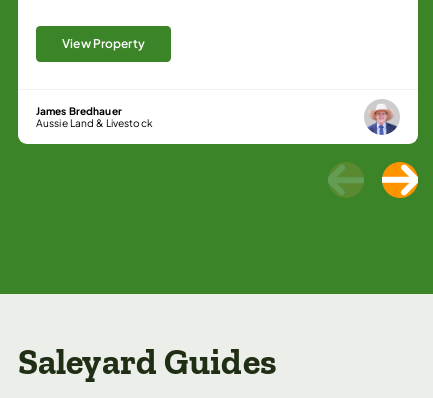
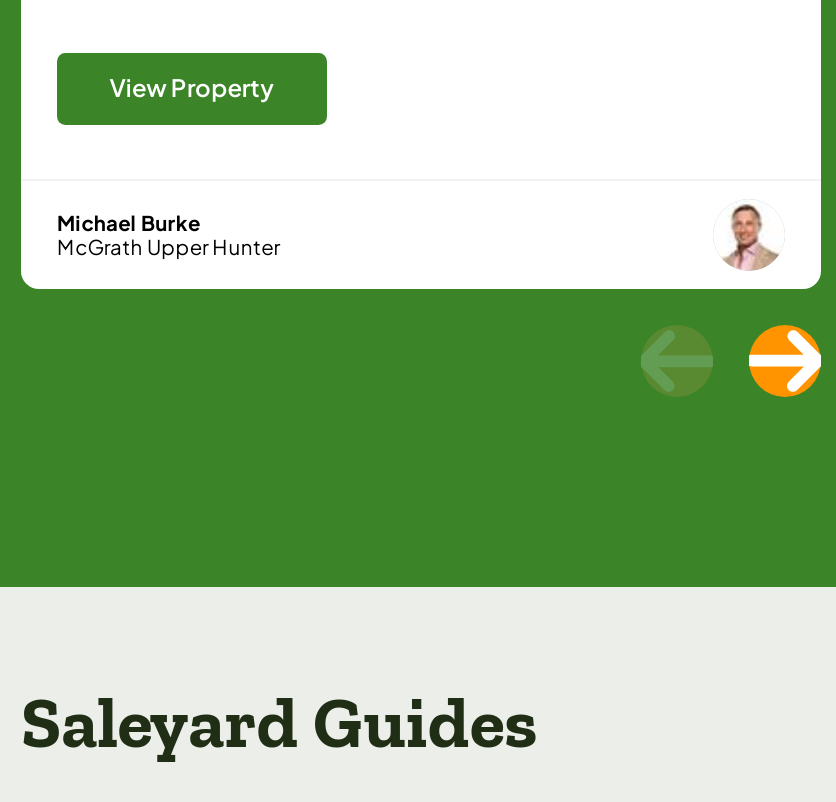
- James Bredhauer
- Aussie Land & Livestock
+ Michael Burke
+ McGrath Upper Hunter

- [image]
+ [image]
